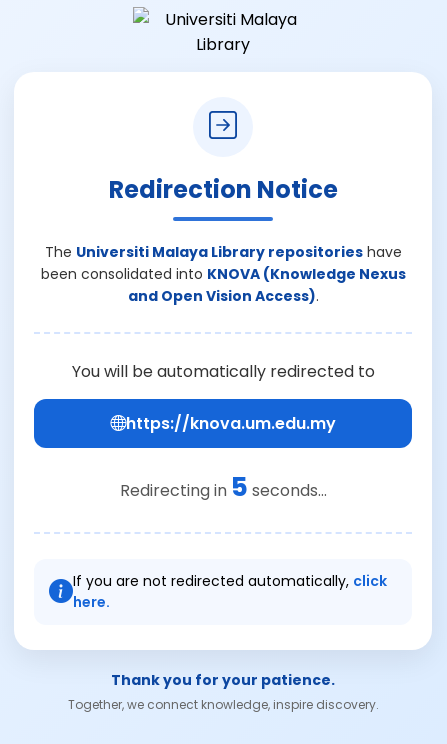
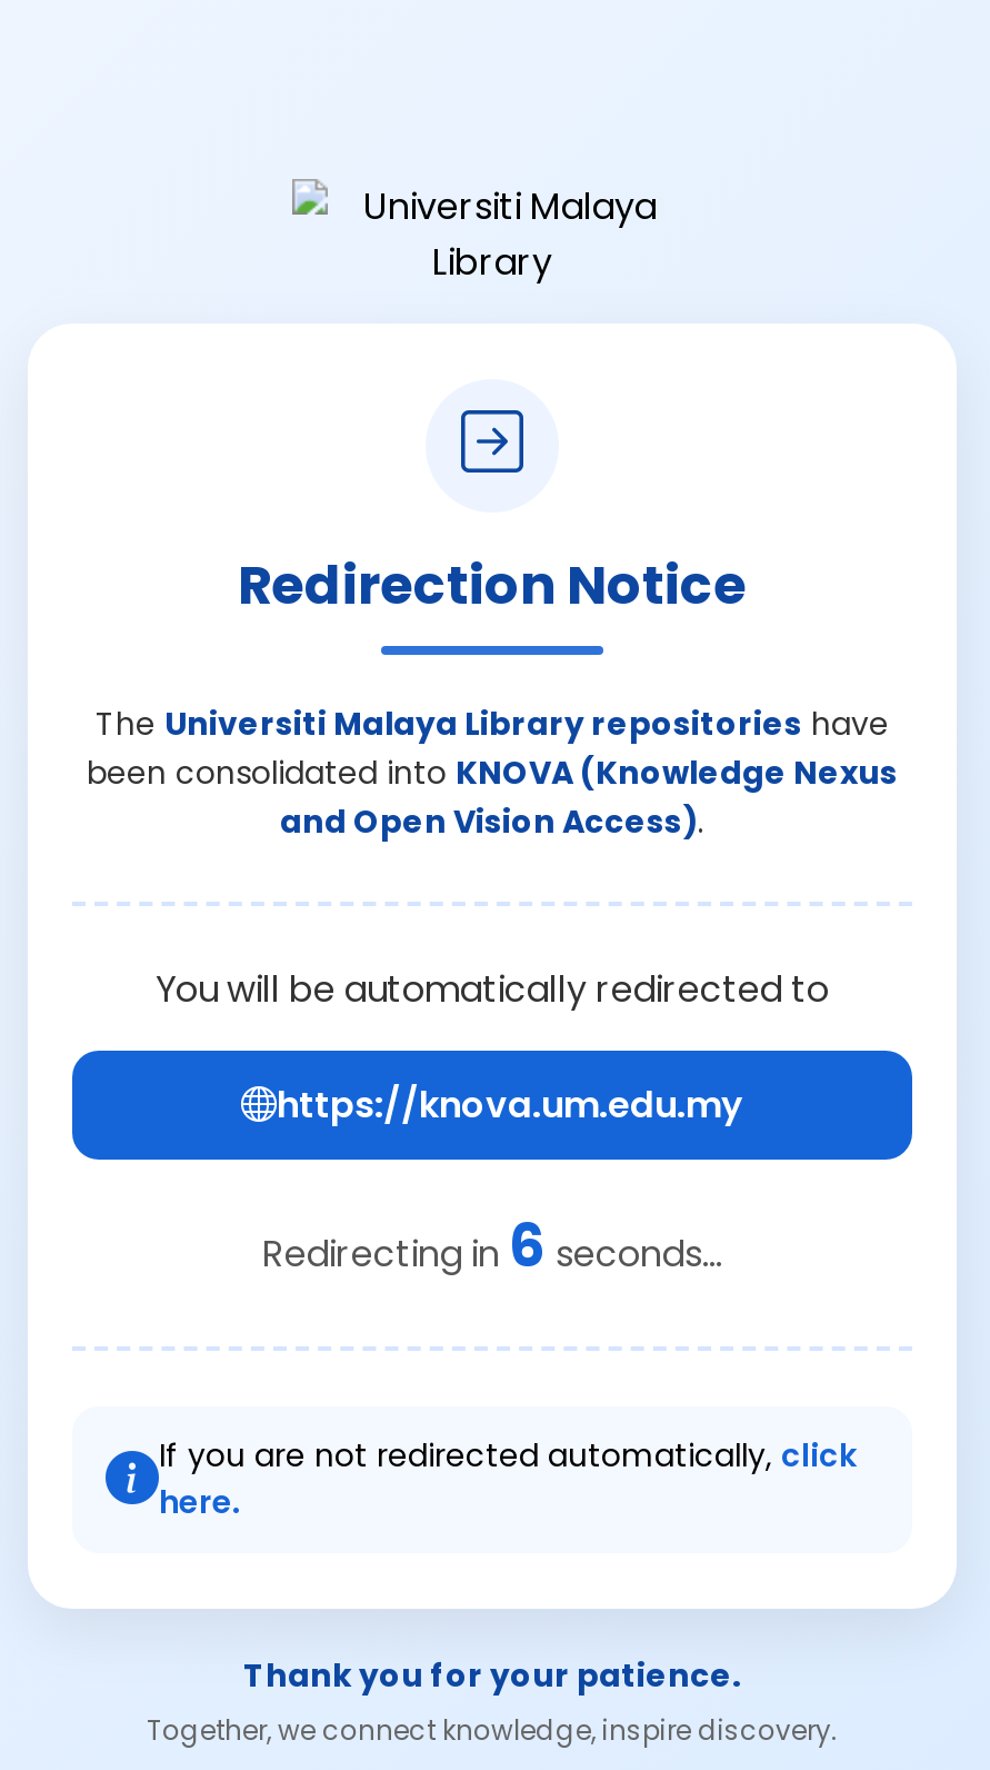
- Redirecting in 5 seconds...
+ Redirecting in 6 seconds...
